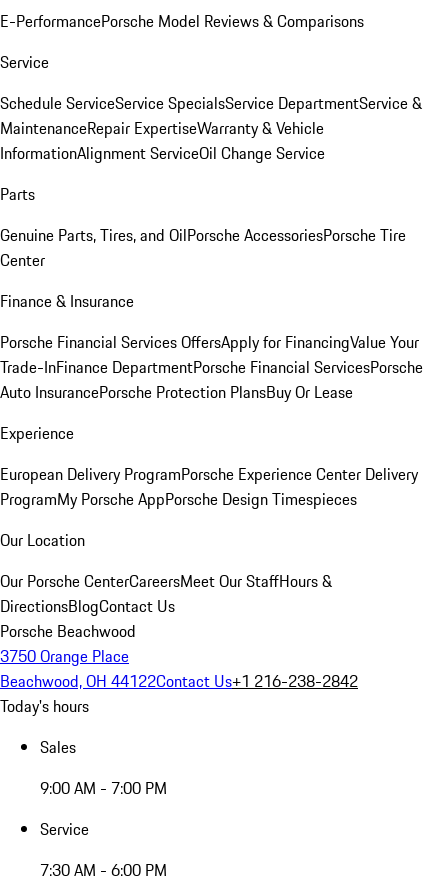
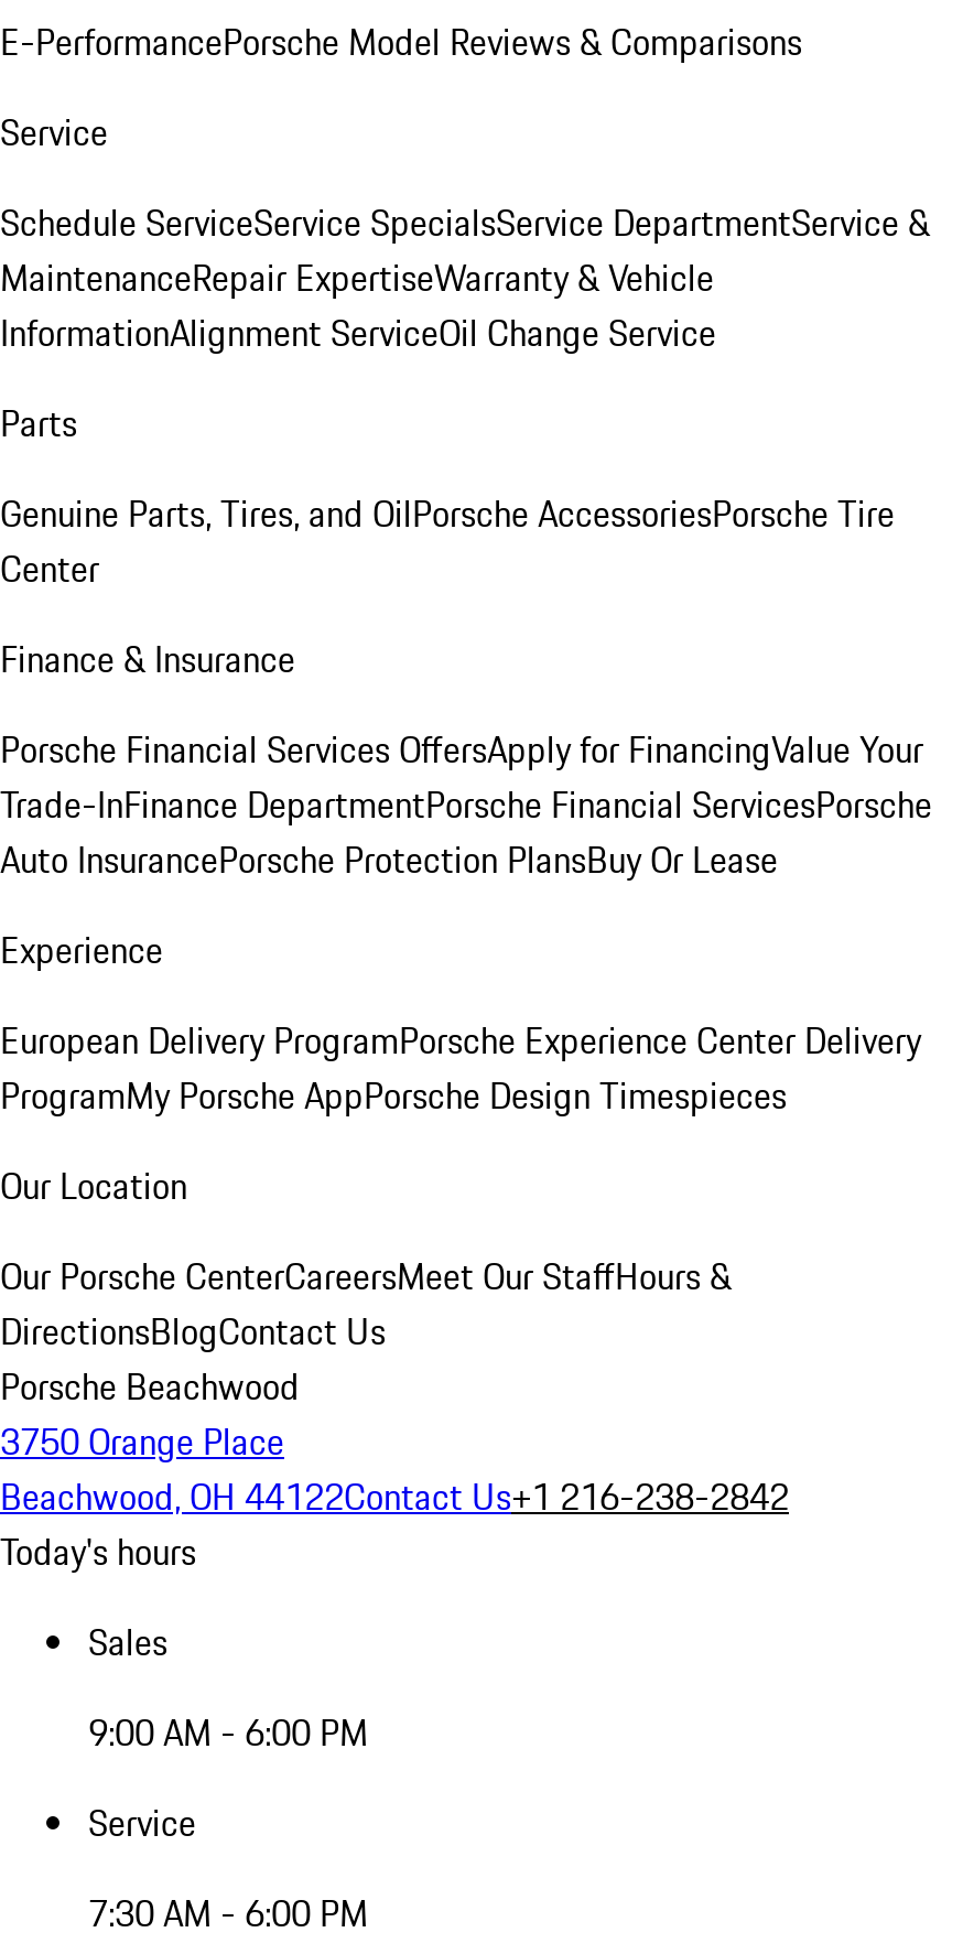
- 9:00 AM - 7:00 PM
+ 9:00 AM - 6:00 PM
